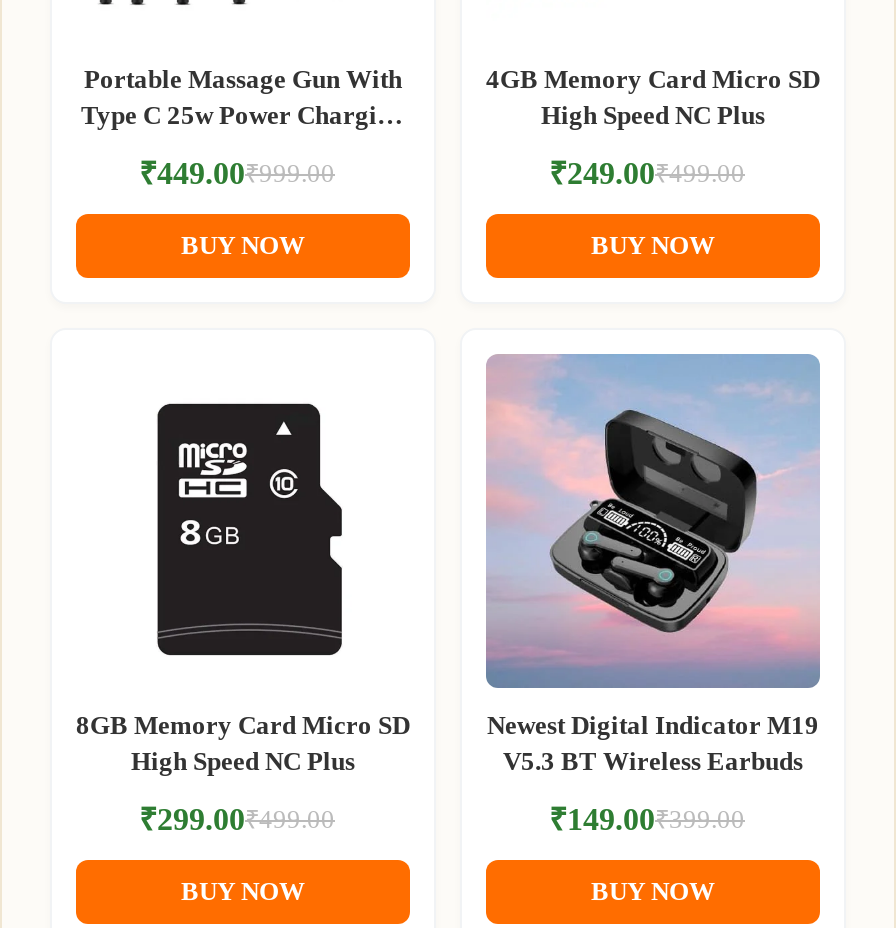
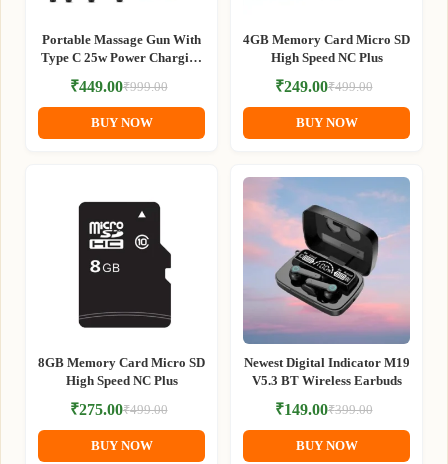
- ₹299.00
+ ₹275.00
